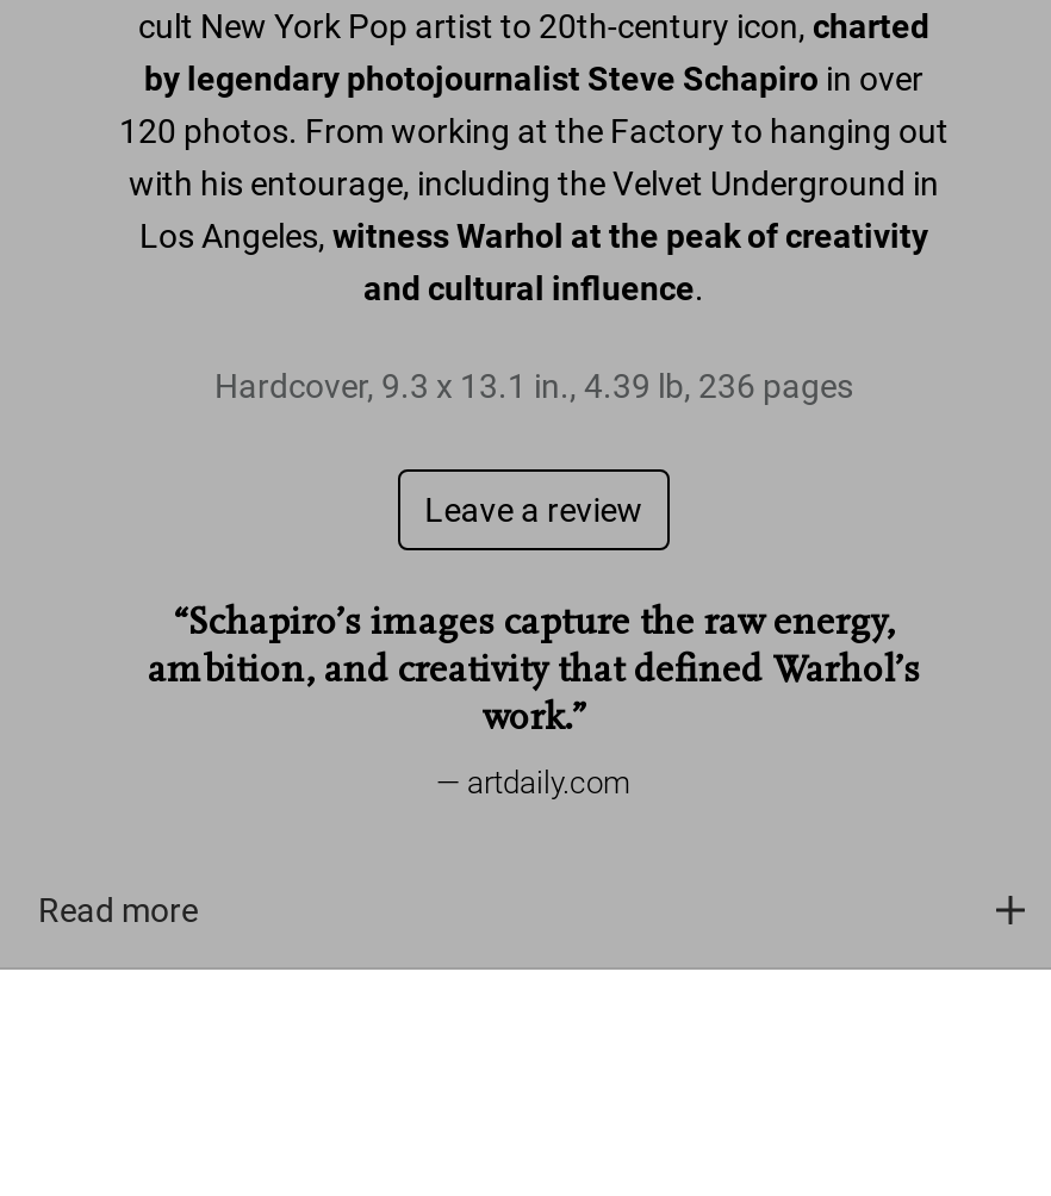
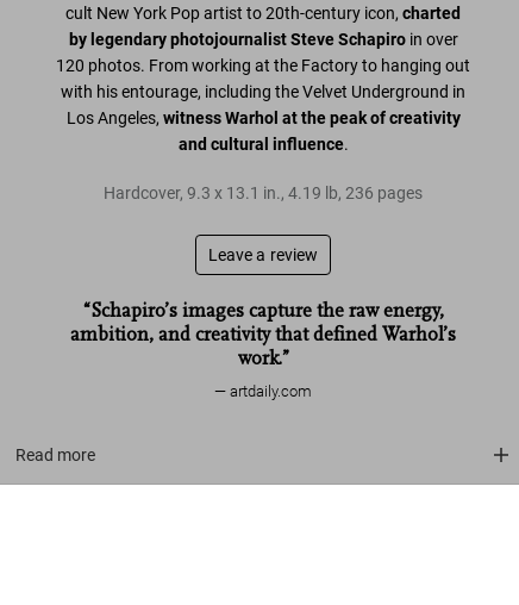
- Hardcover, 9.3 x 13.1 in., 4.39 lb, 236 pages
+ Hardcover, 9.3 x 13.1 in., 4.19 lb, 236 pages
